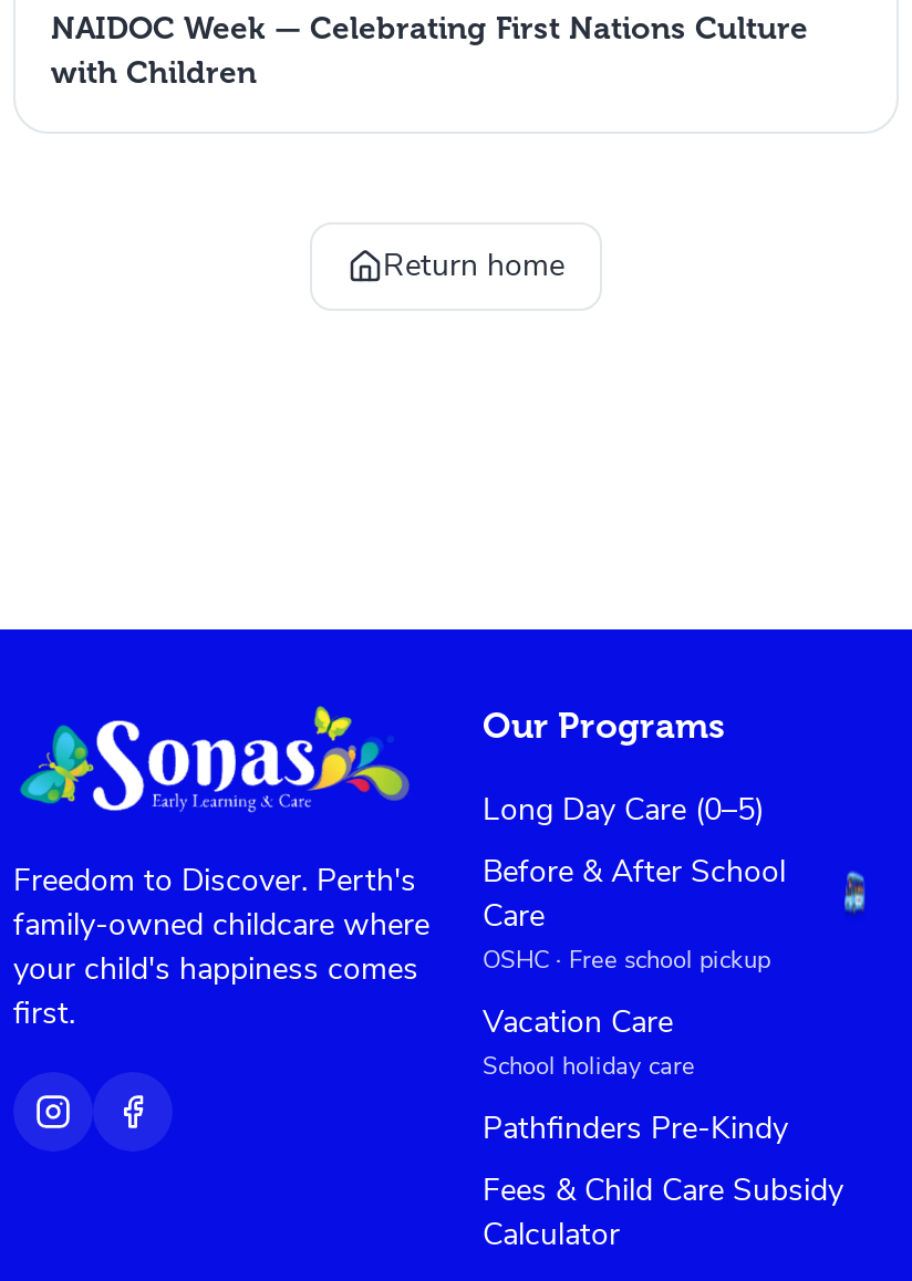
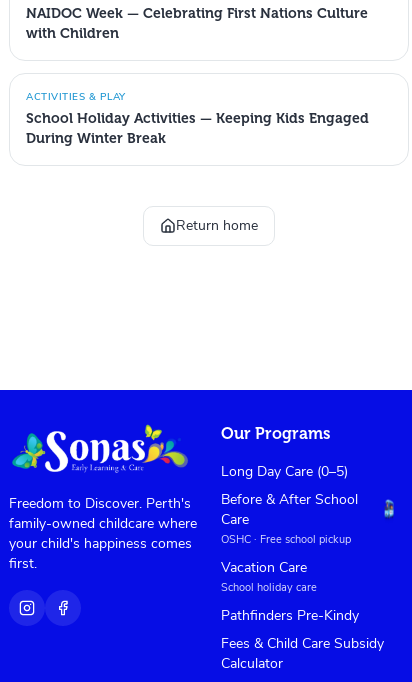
+ ACTIVITIES & PLAY
+ School Holiday Activities — Keeping Kids Engaged
+ During Winter Break
